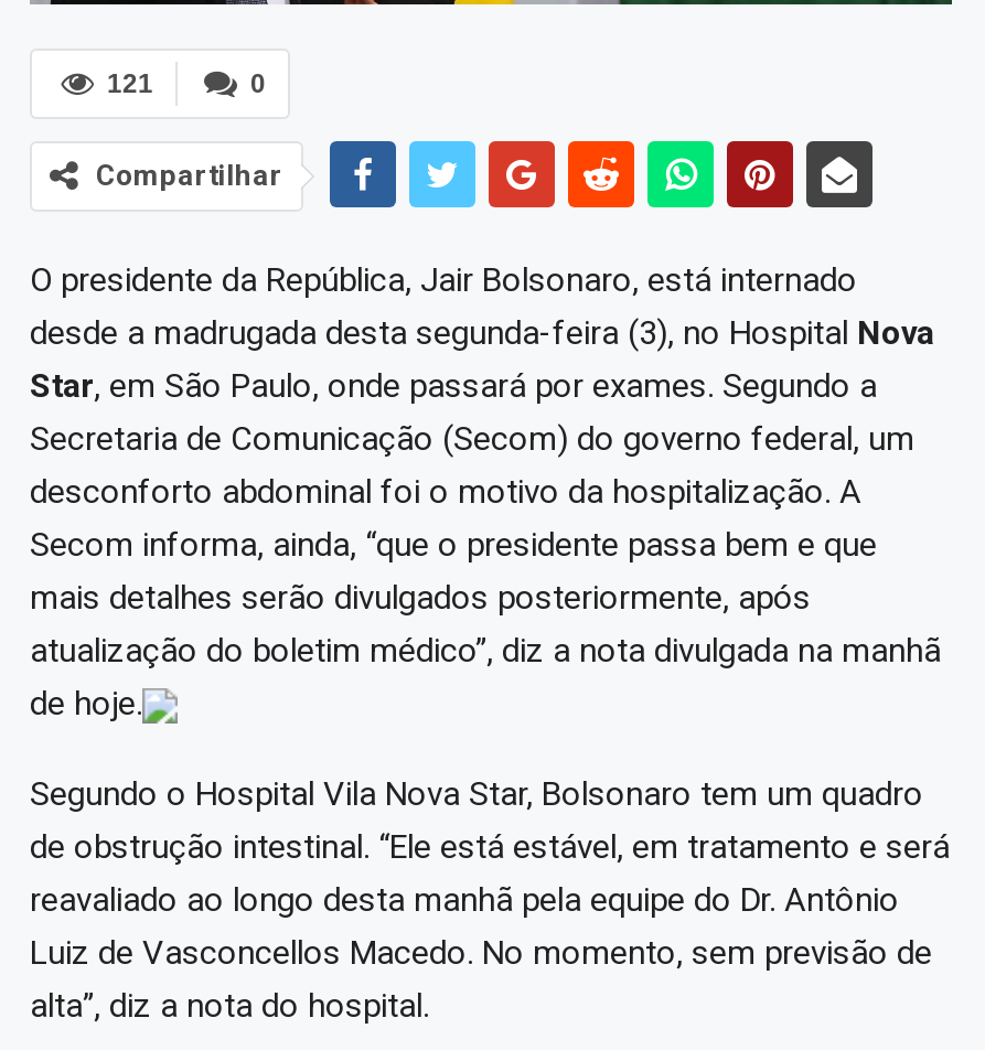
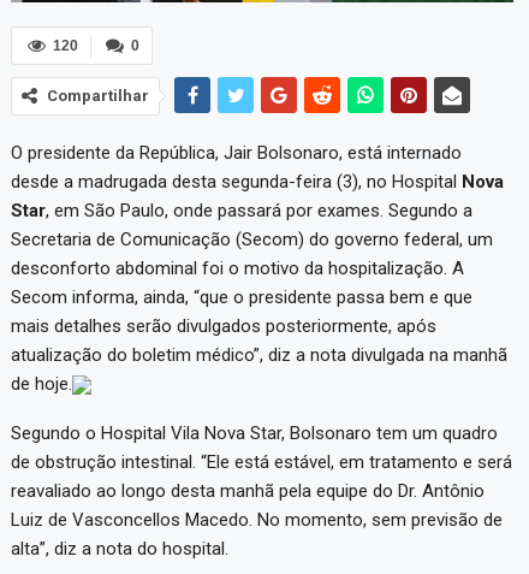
- 121
+ 120
